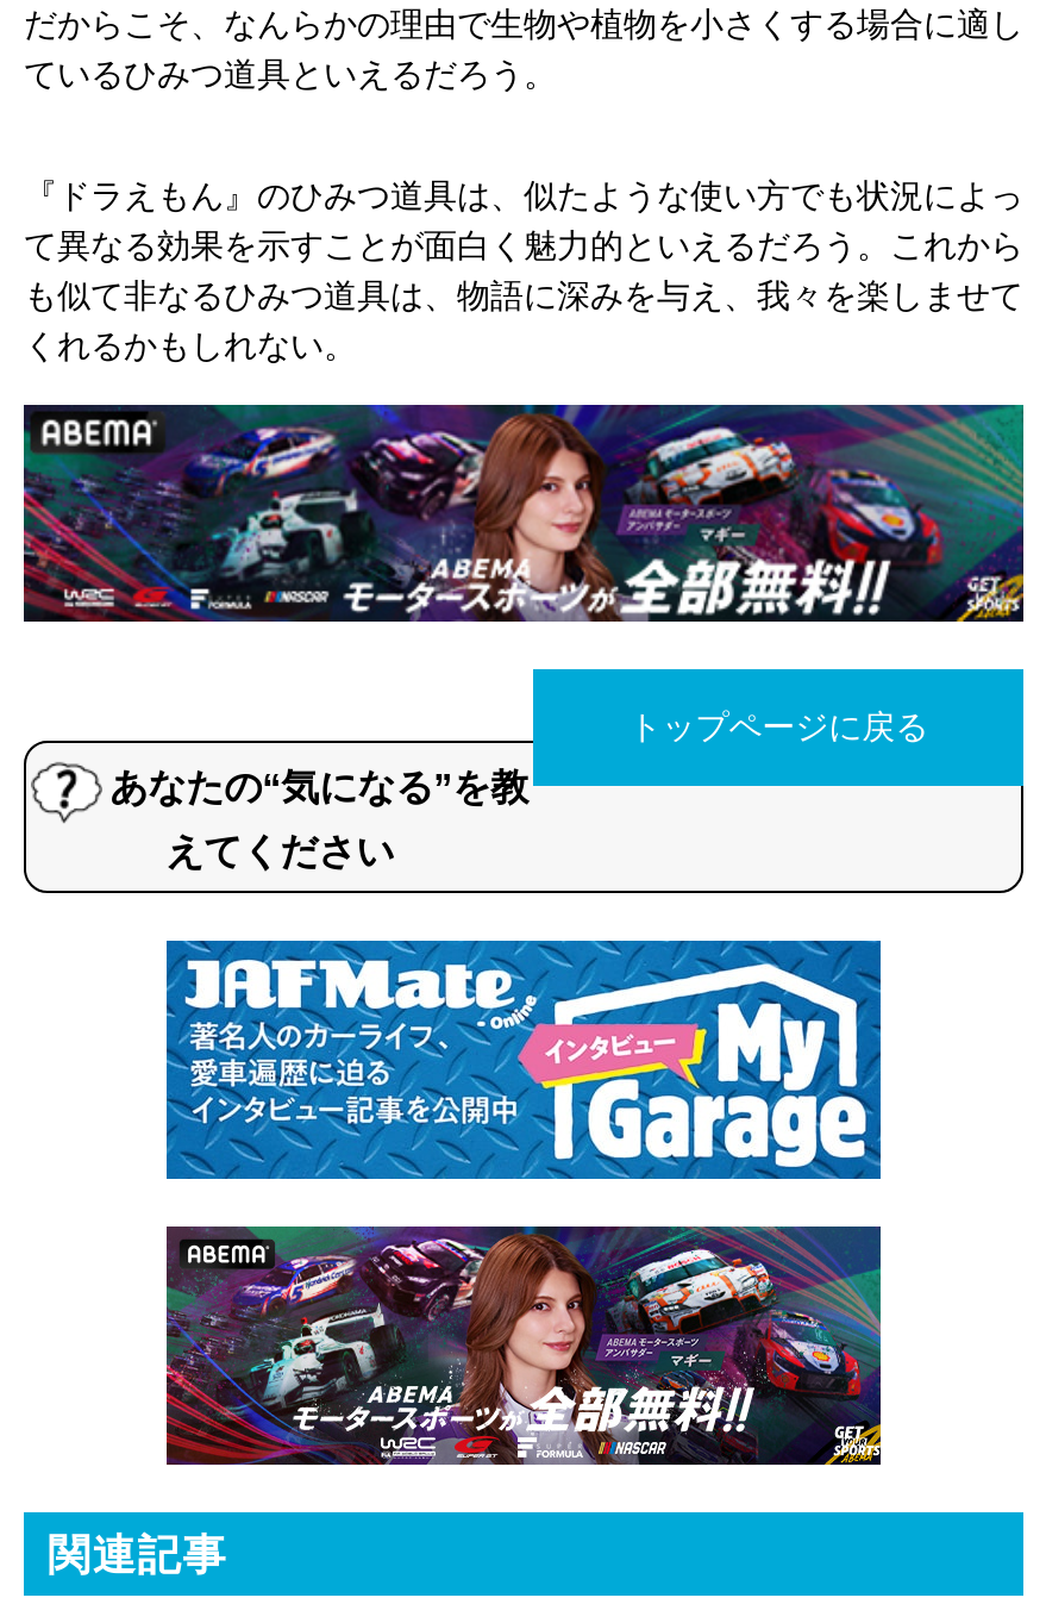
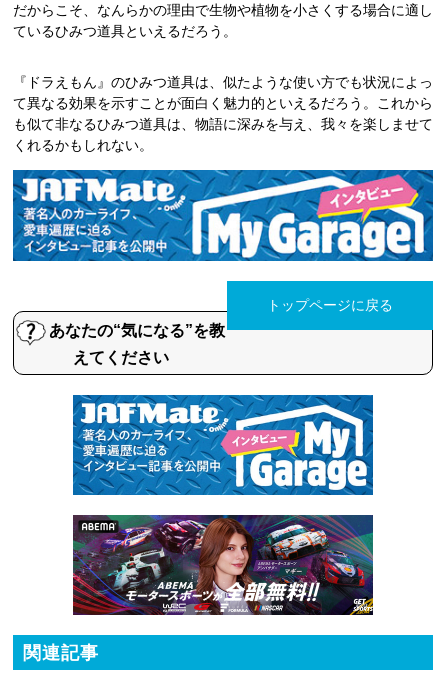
- [image]
+ [image]
